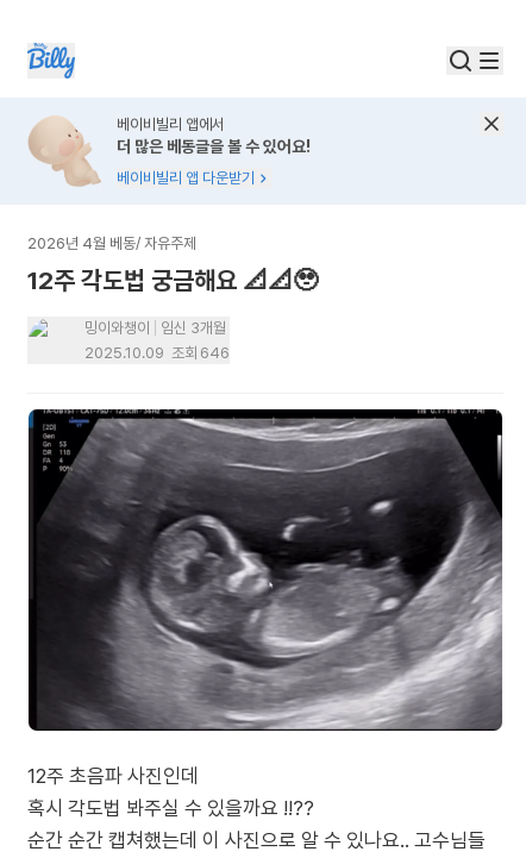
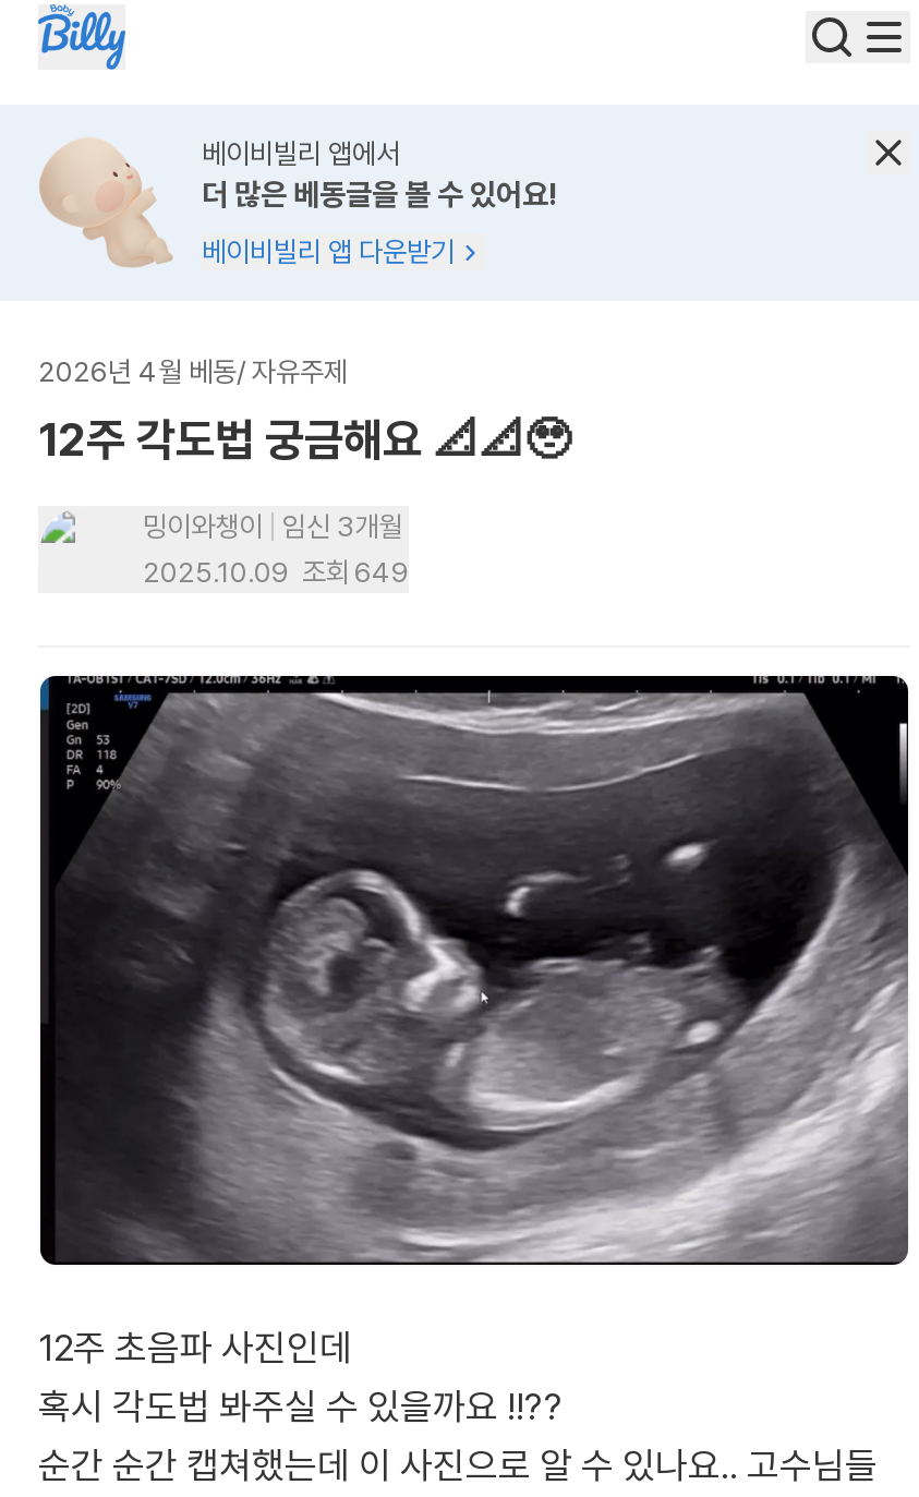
- 2025.10.09 조회 646
+ 2025.10.09 조회 649
